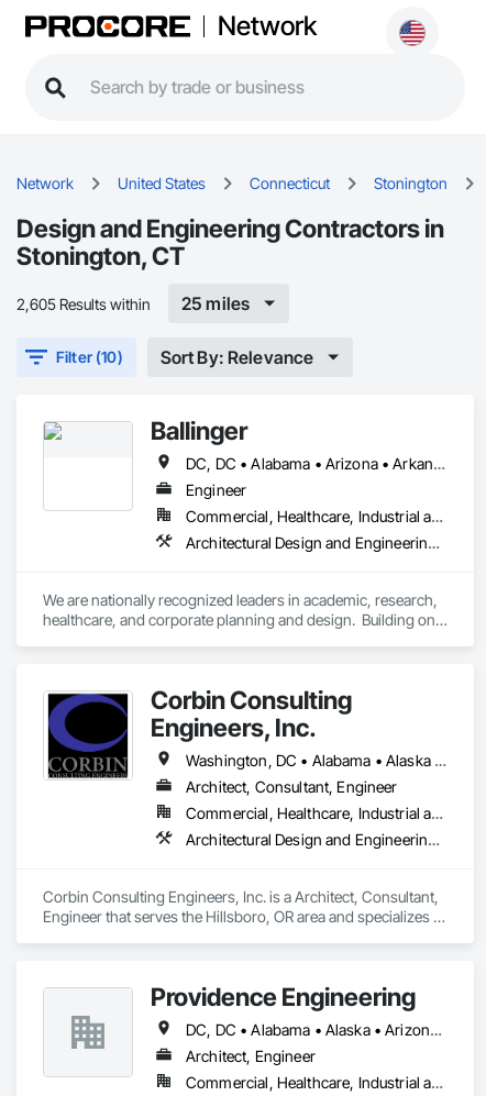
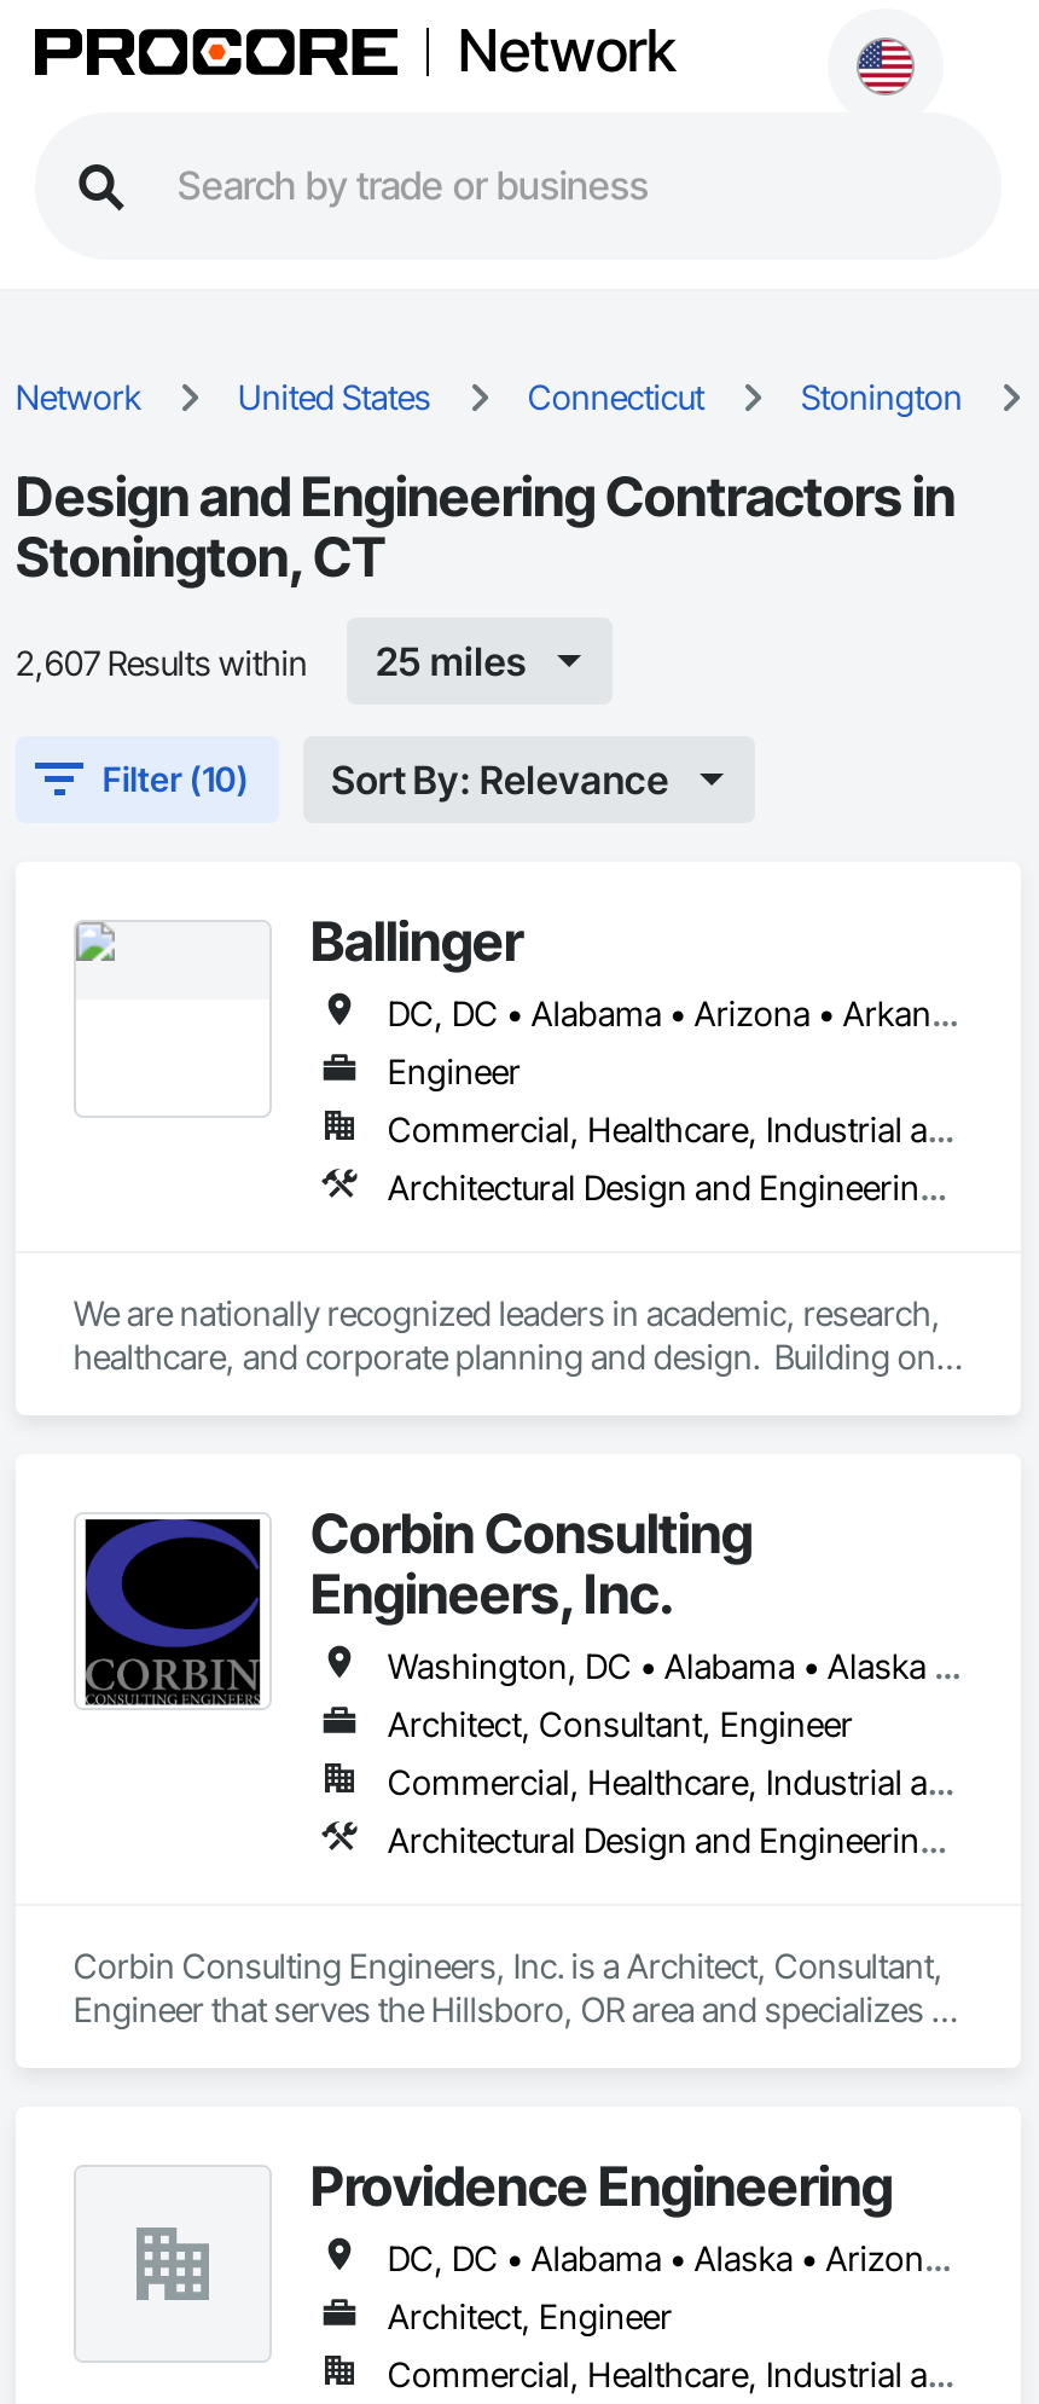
- 2,605 Results within
+ 2,607 Results within
